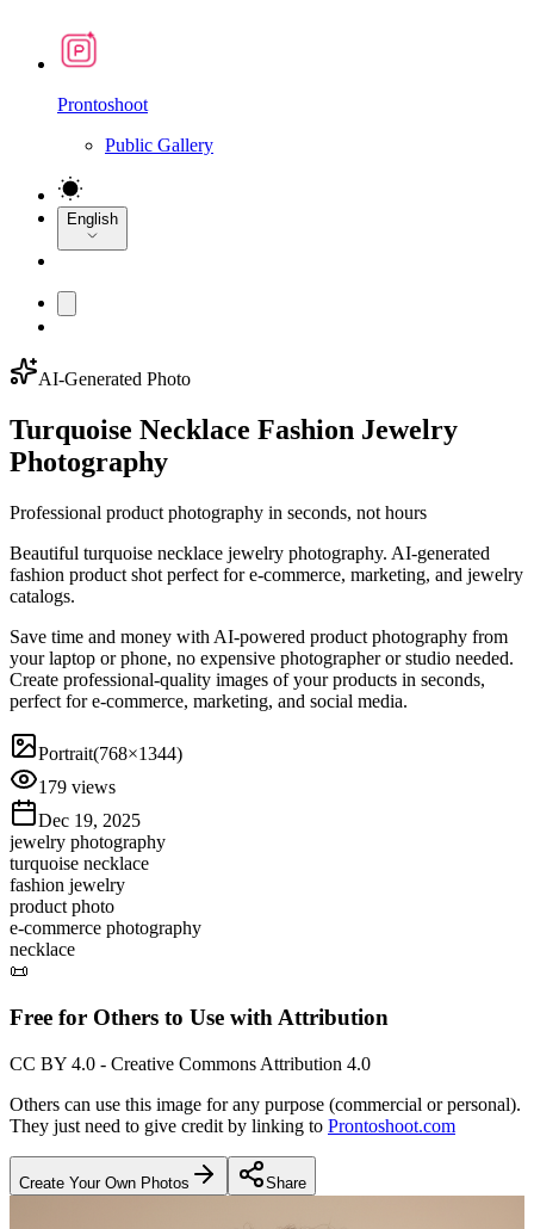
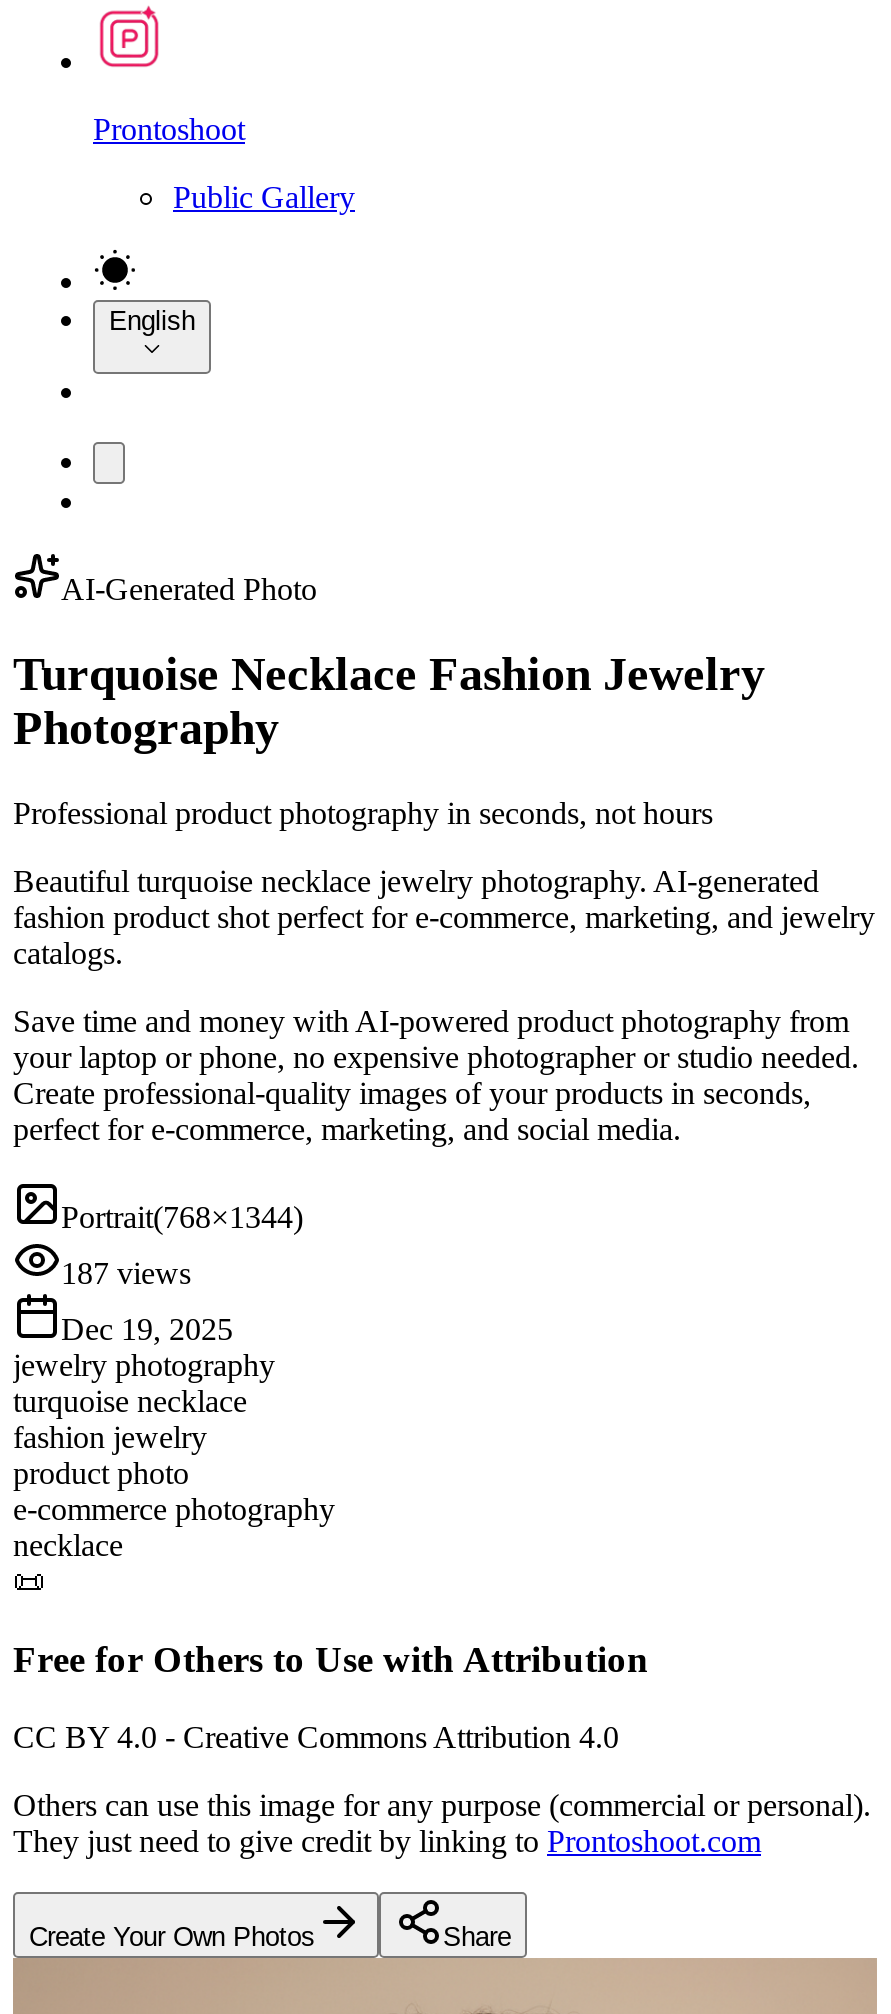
- 179 views
+ 187 views
